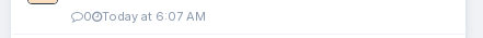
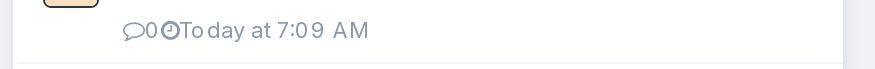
- 0 Today at 6:07 AM
+ 0 Today at 7:09 AM
